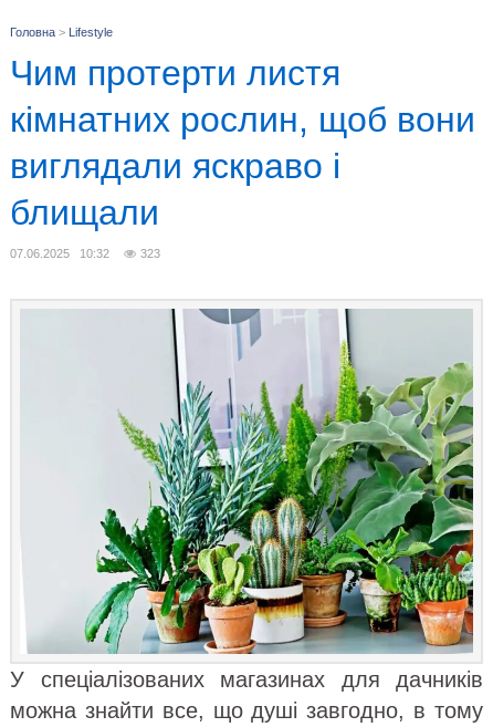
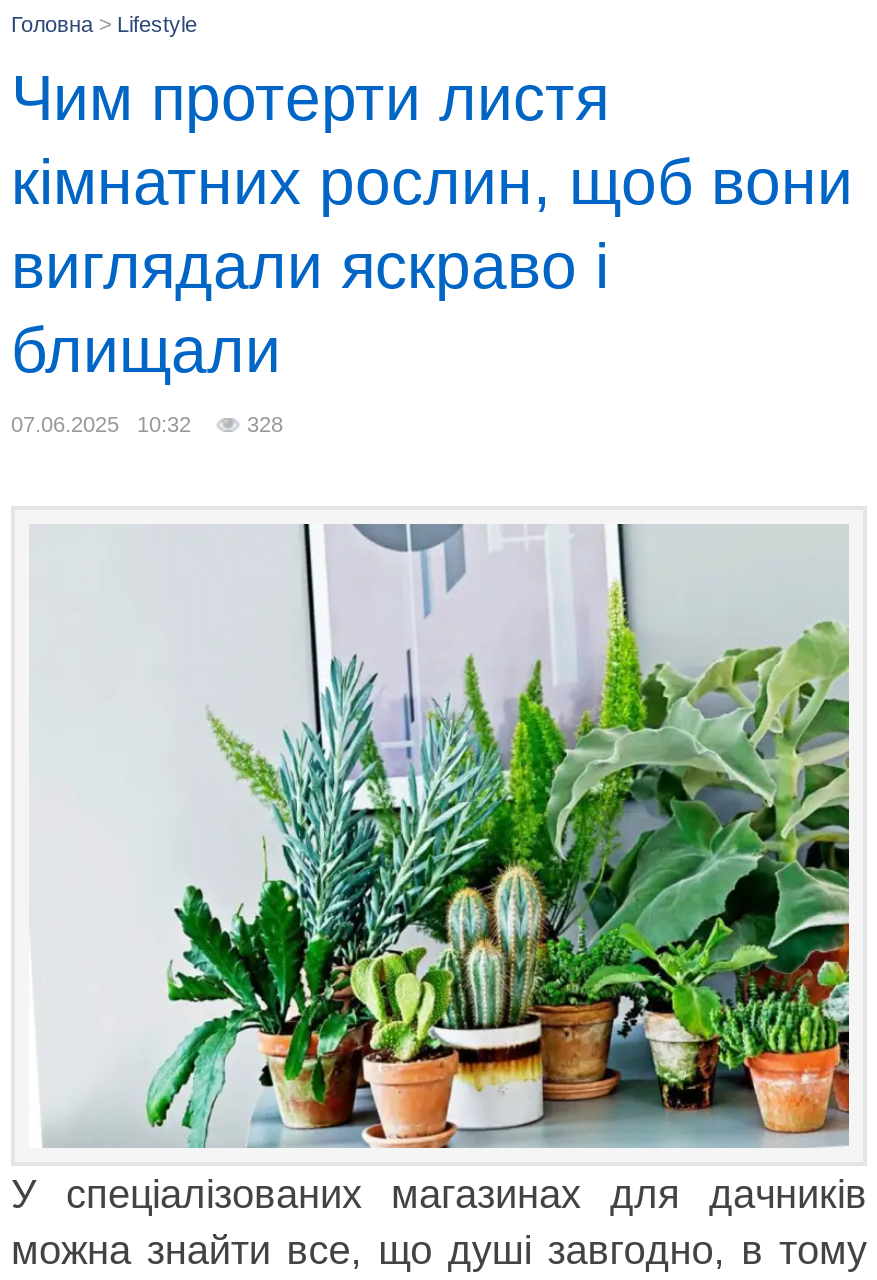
- 07.06.2025 10:32 323
+ 07.06.2025 10:32 328
